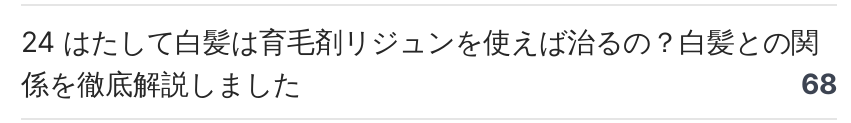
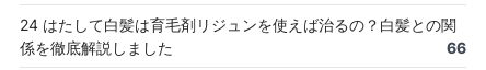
- 68
+ 66
